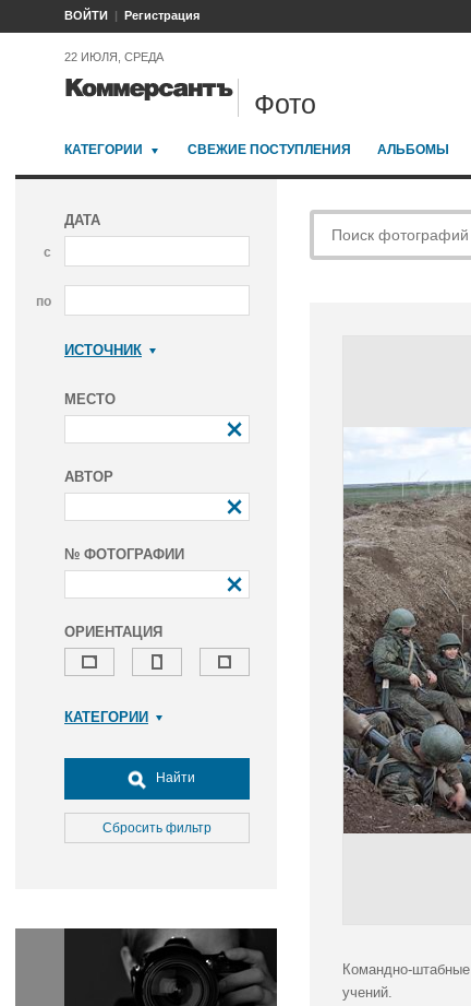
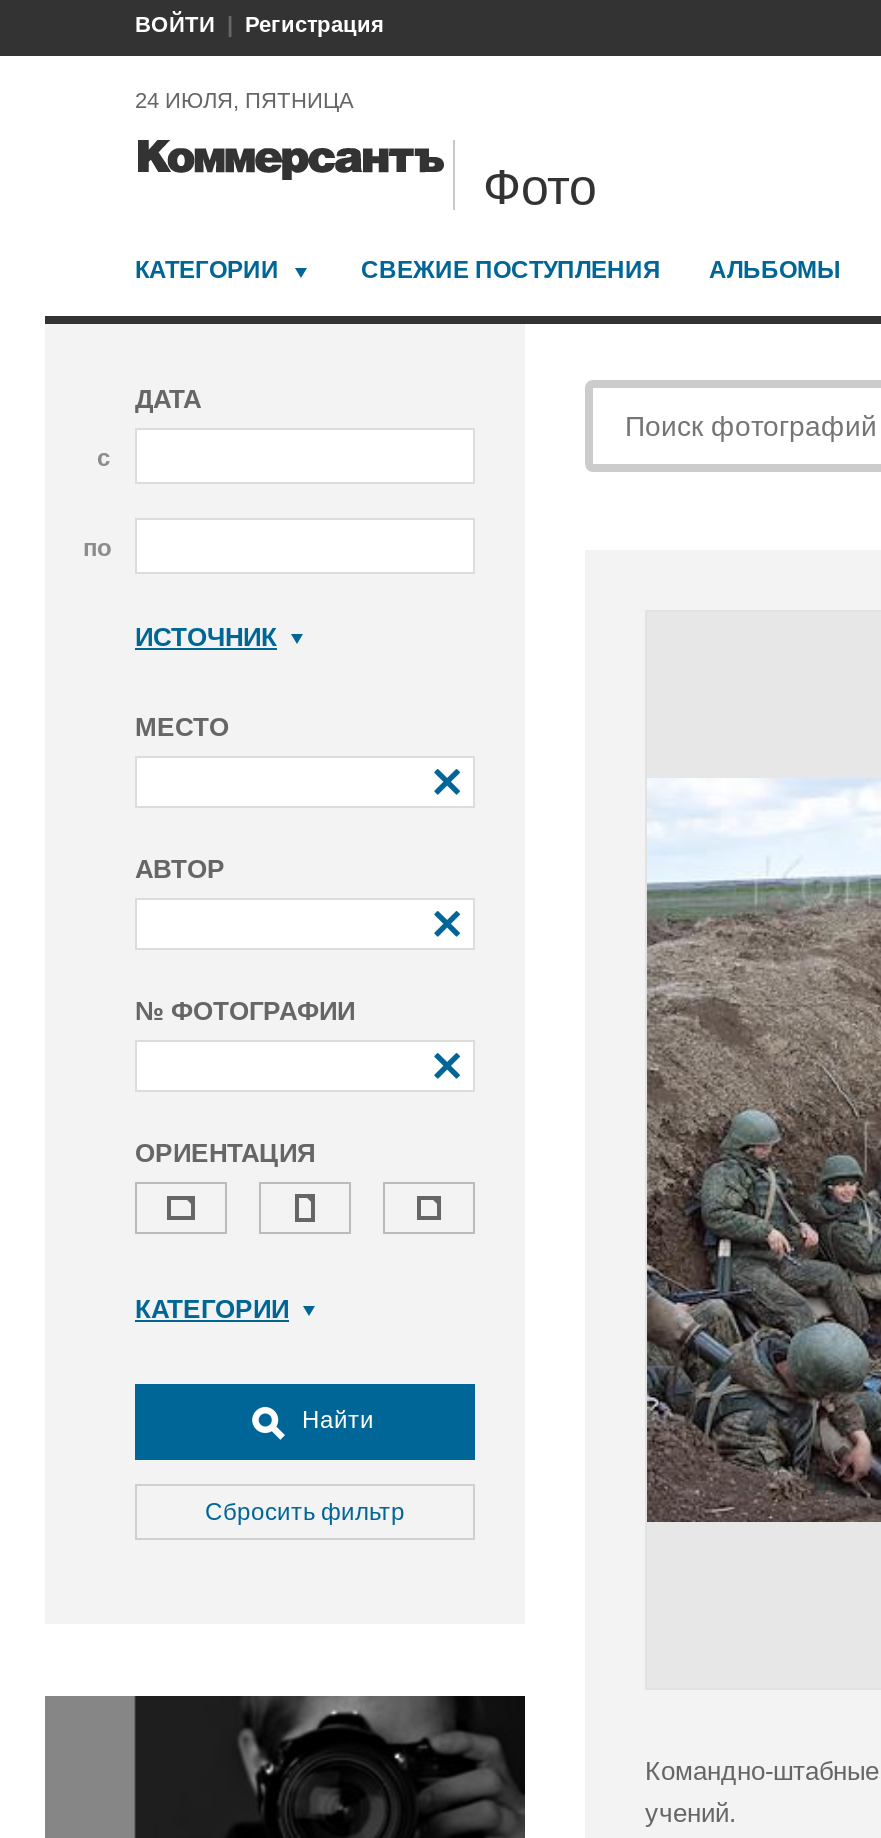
- 22 ИЮЛЯ, СРЕДА
+ 24 ИЮЛЯ, ПЯТНИЦА
